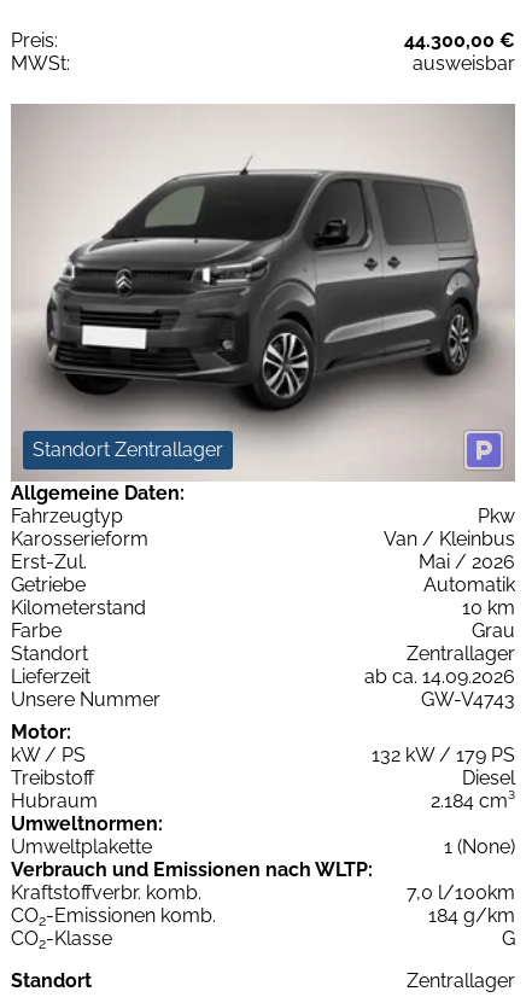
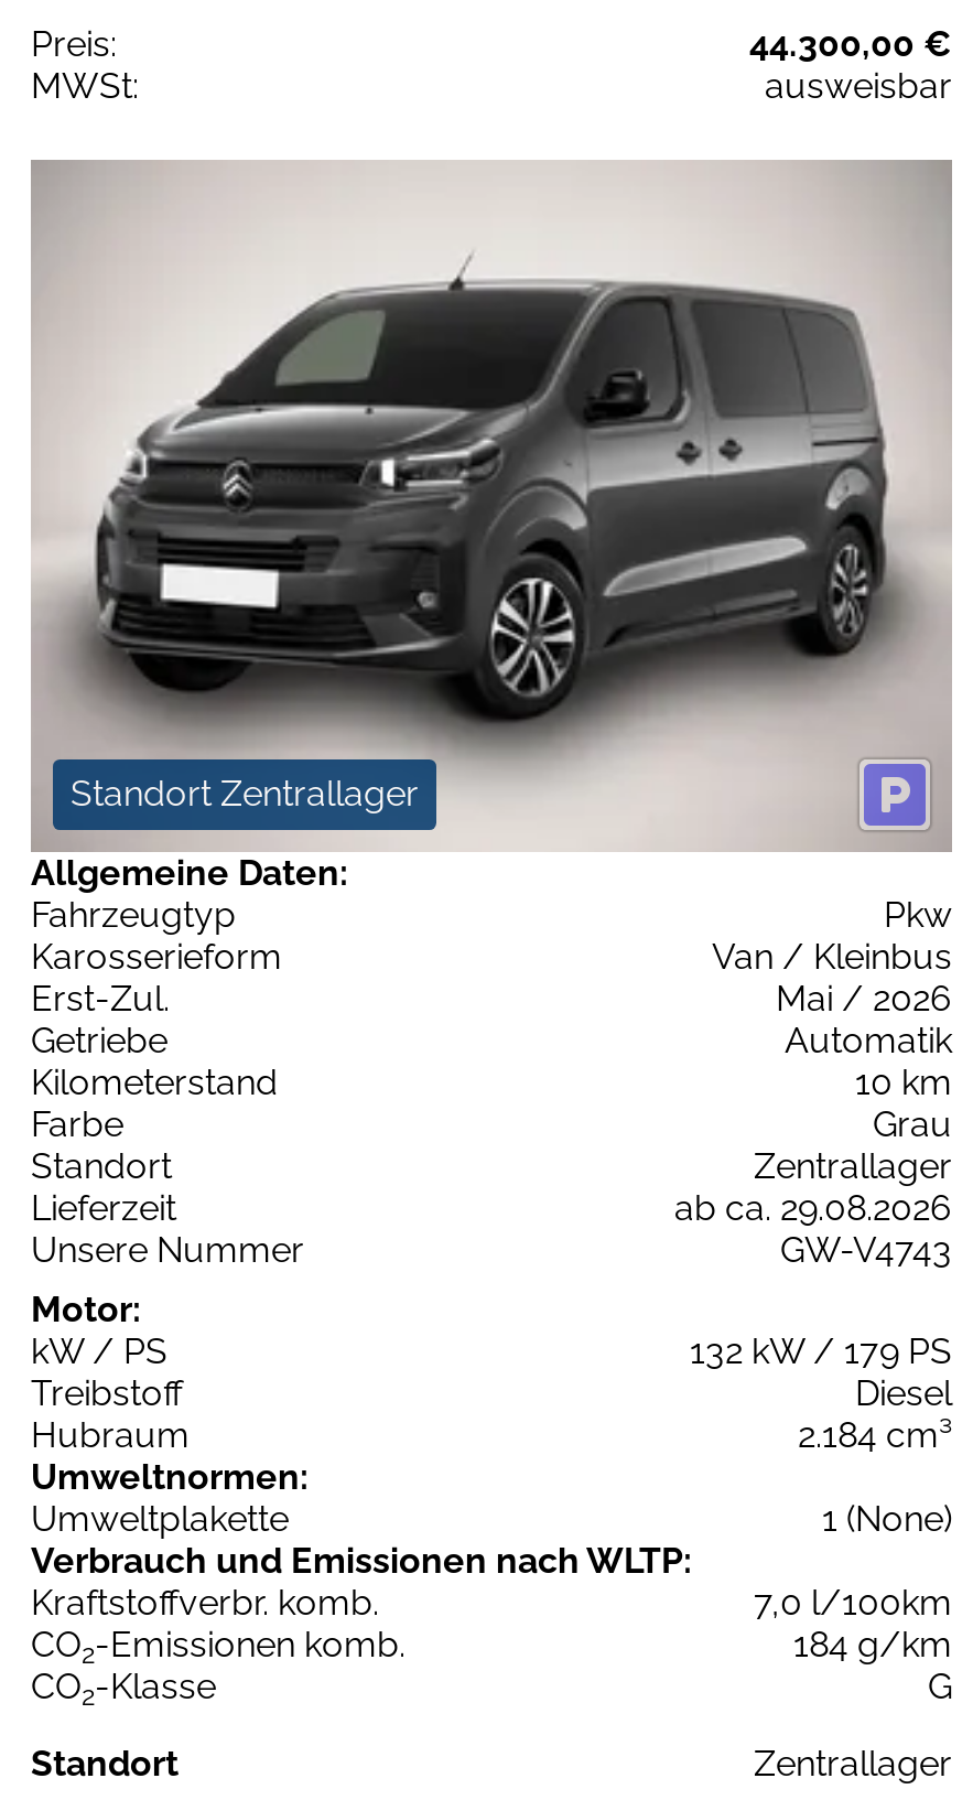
- ab ca. 14.09.2026
+ ab ca. 29.08.2026
